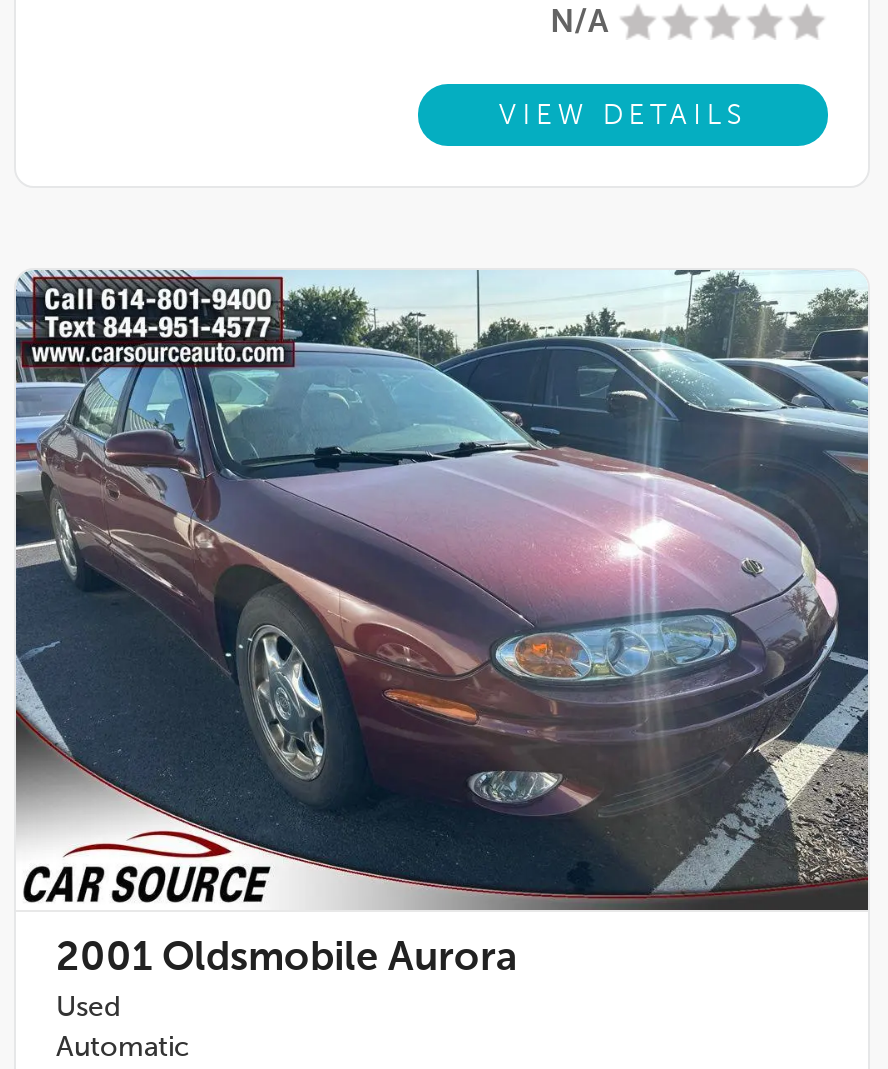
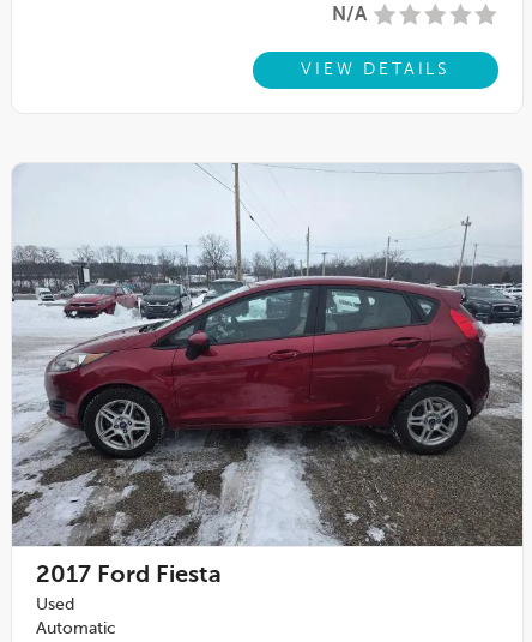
- [image]
- 2001 Oldsmobile Aurora
+ [image]
+ 2017 Ford Fiesta
